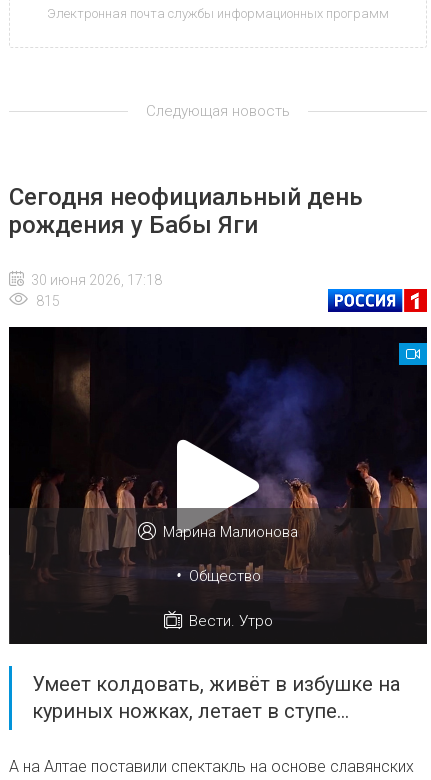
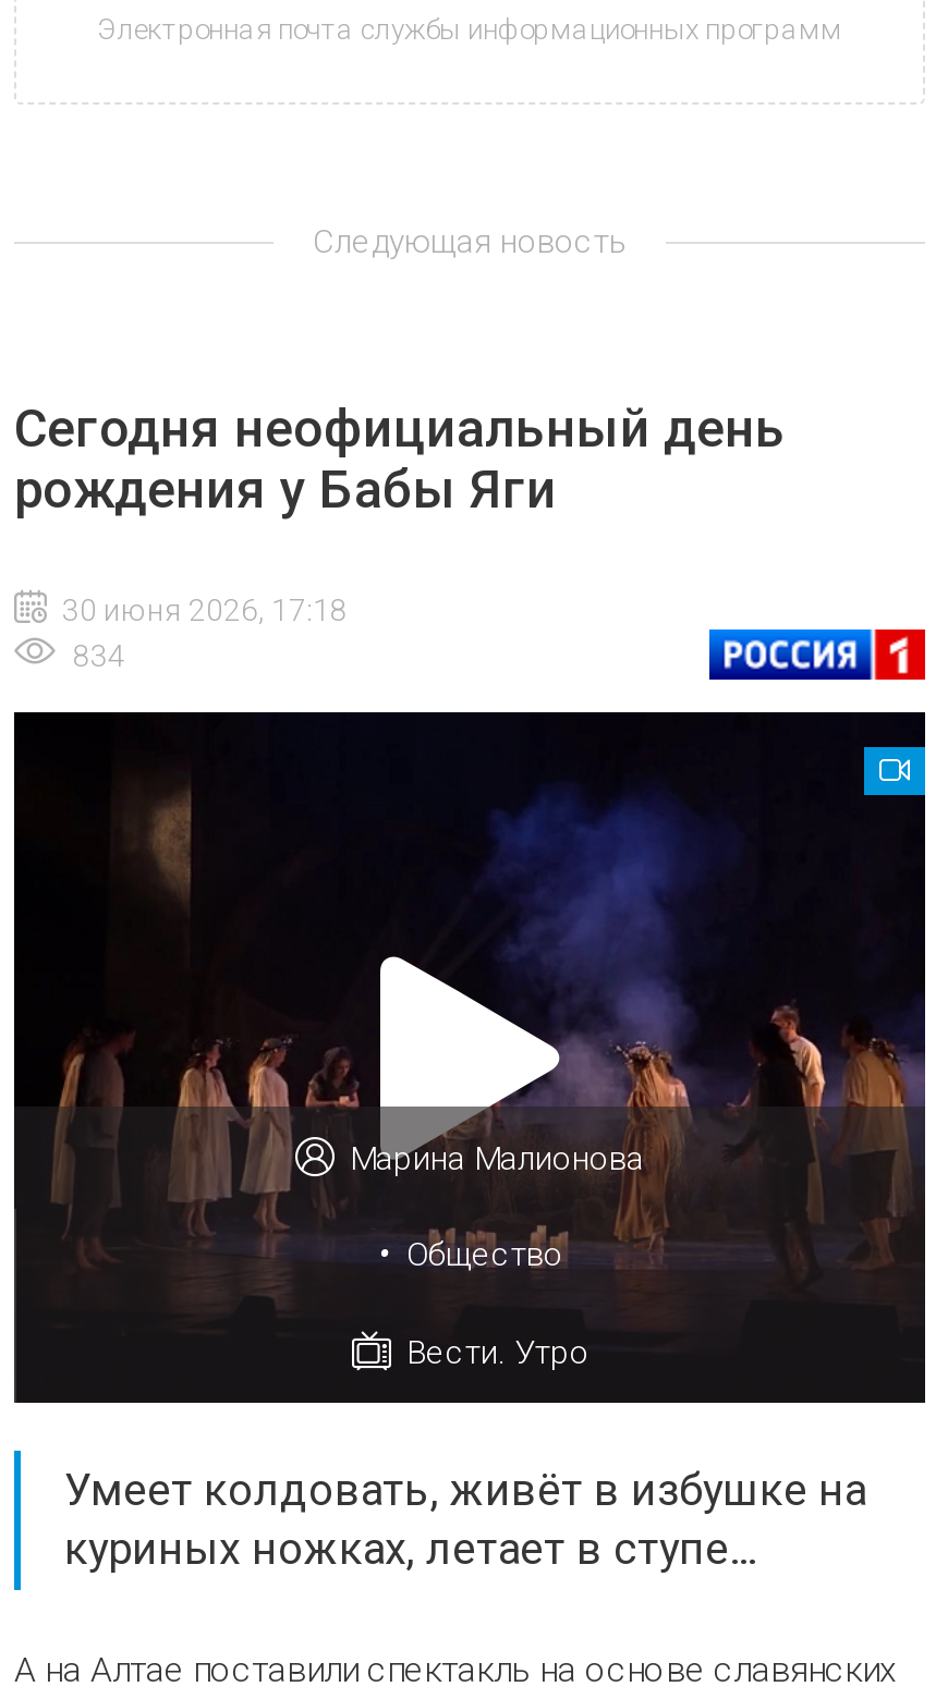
- 815
+ 834
